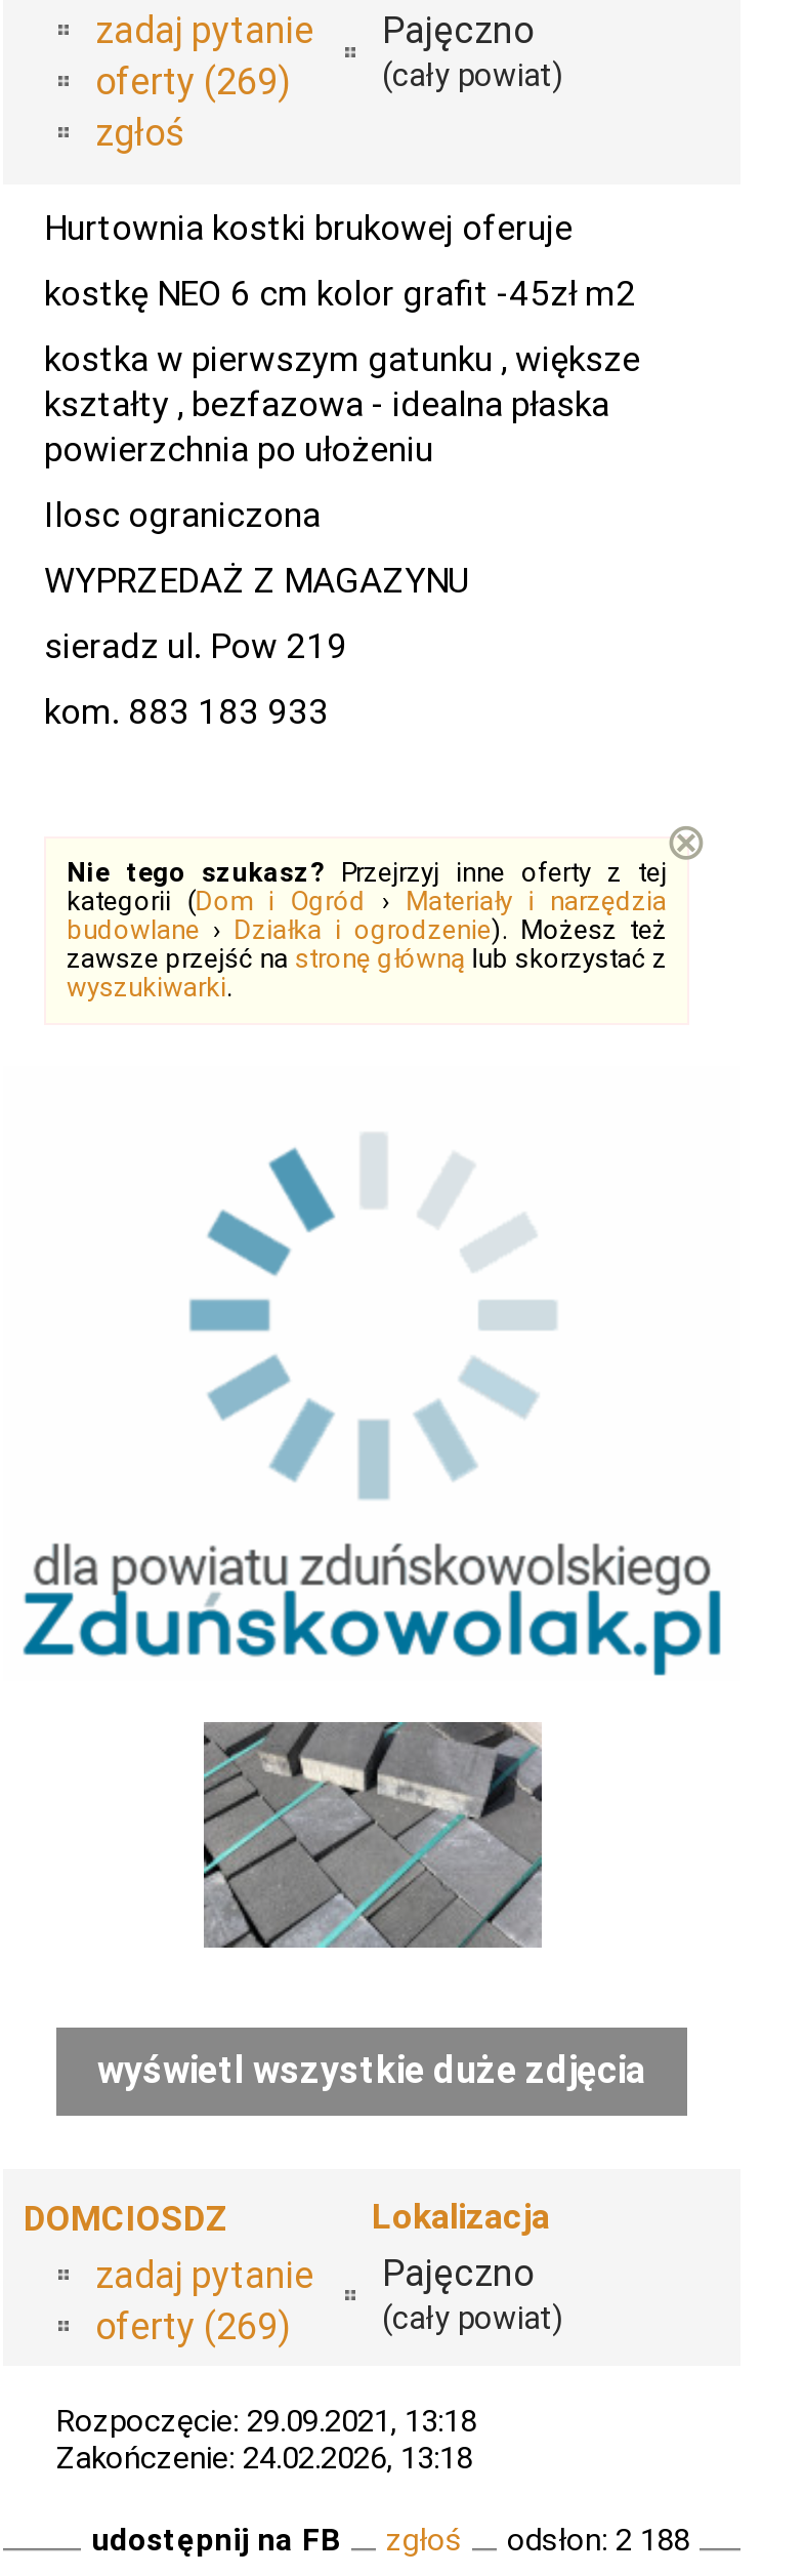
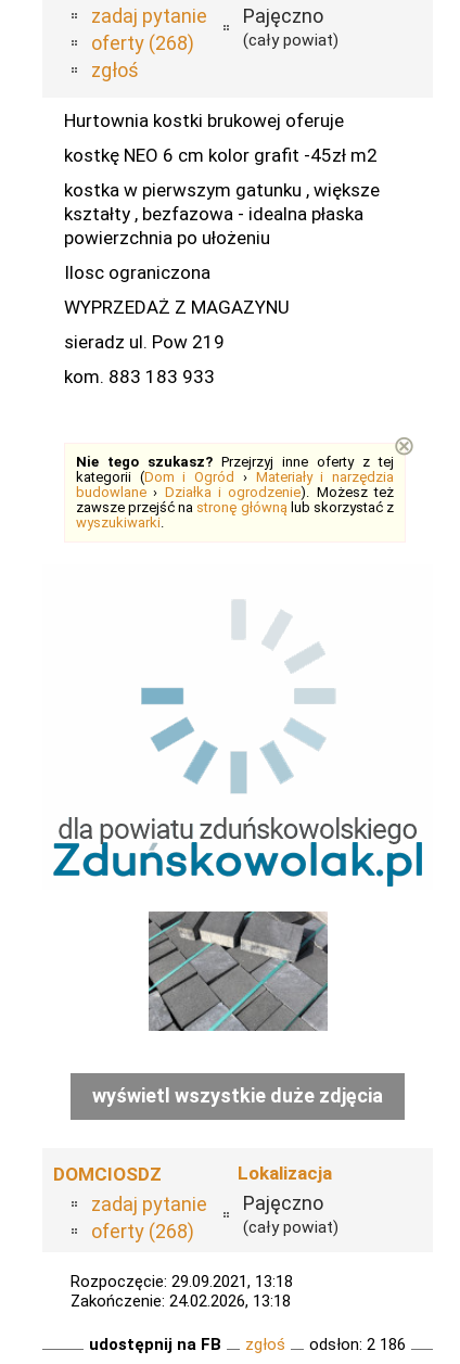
- oferty (269)
+ oferty (268)

- [image]

- oferty (269)
+ oferty (268)

- udostępnij na FB zgłoś odsłon: 2 188
+ udostępnij na FB zgłoś odsłon: 2 186
